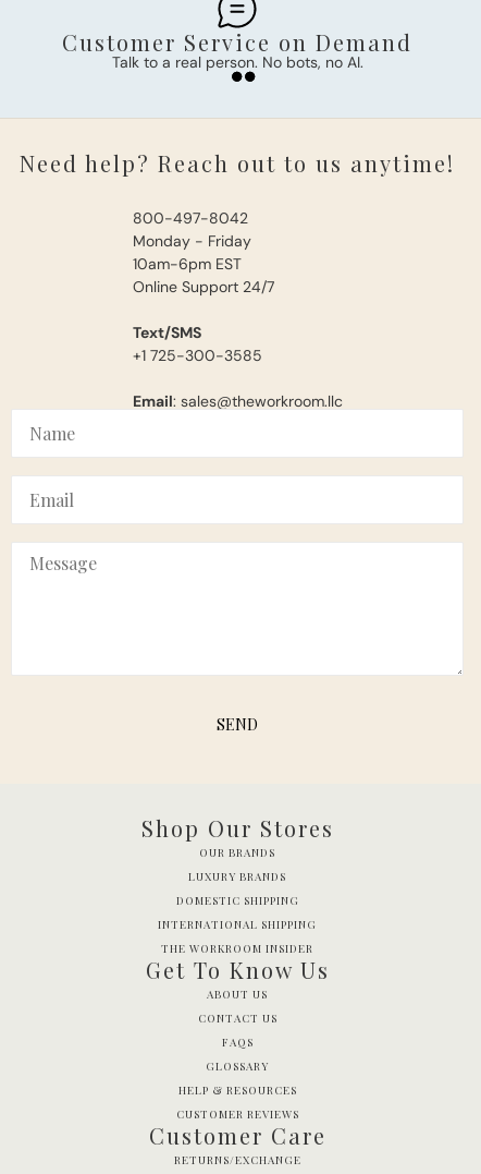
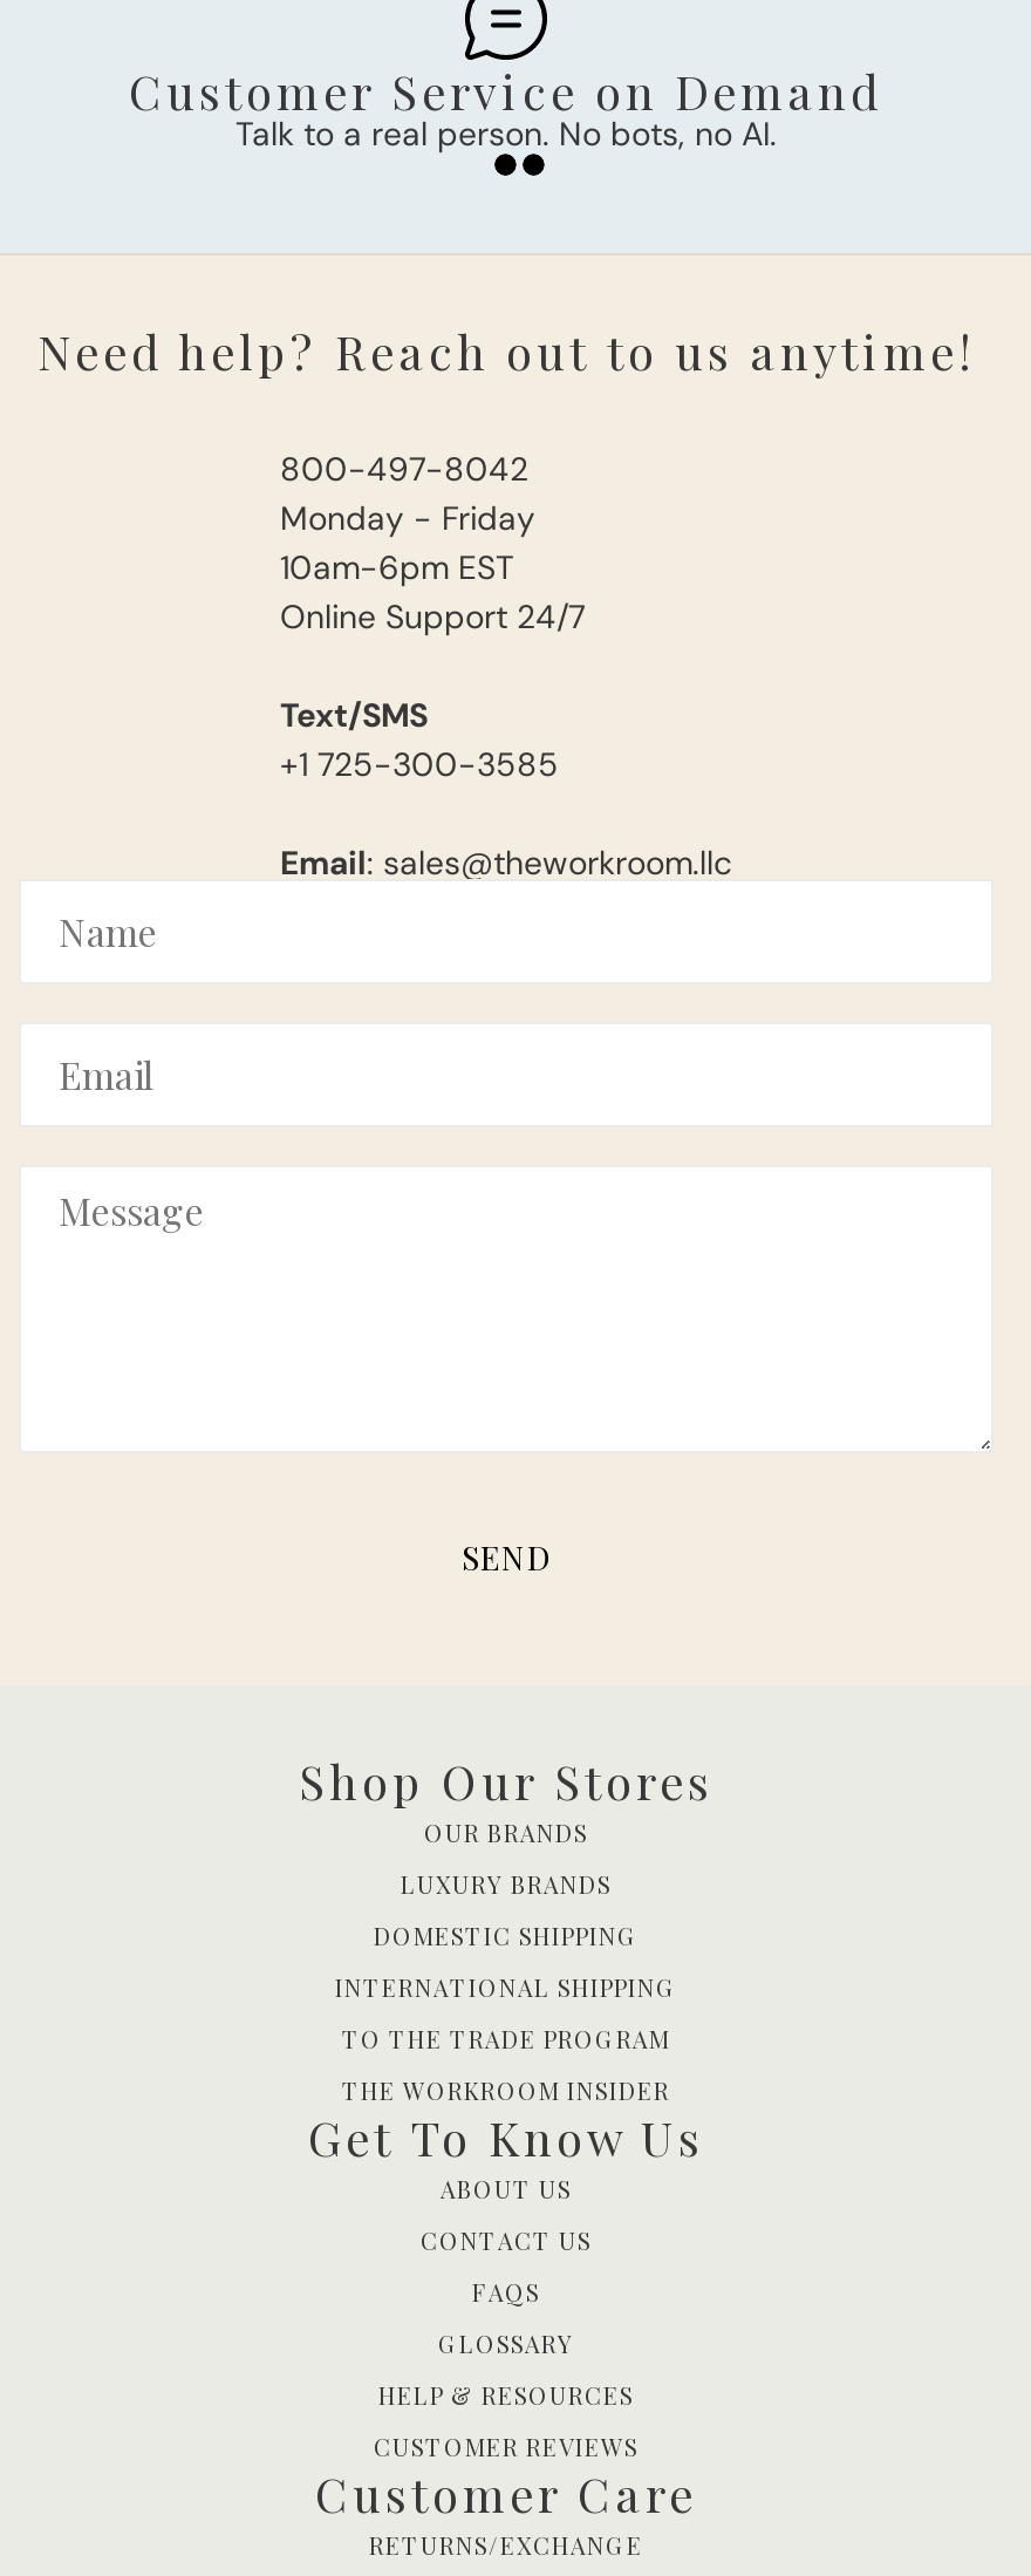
+ TO THE TRADE PROGRAM
